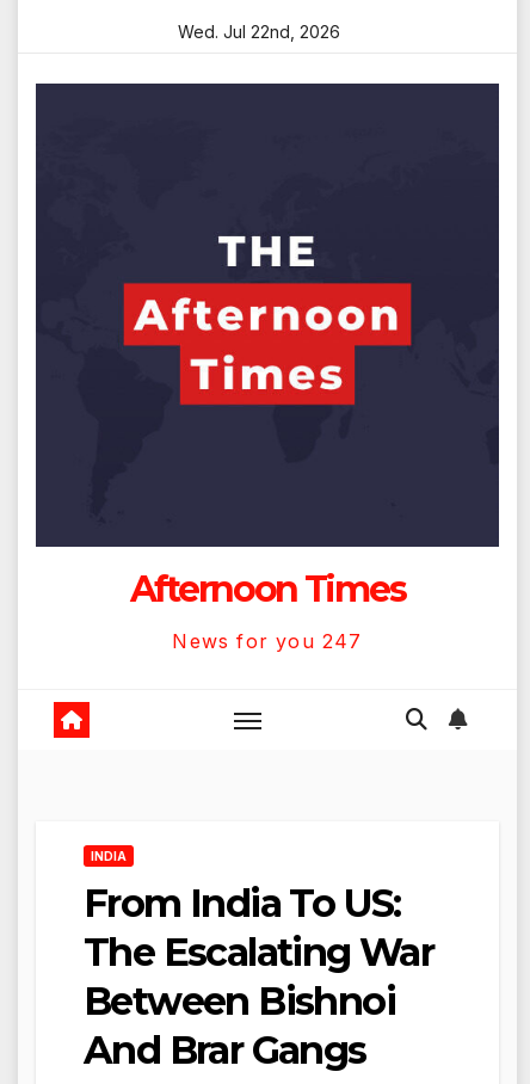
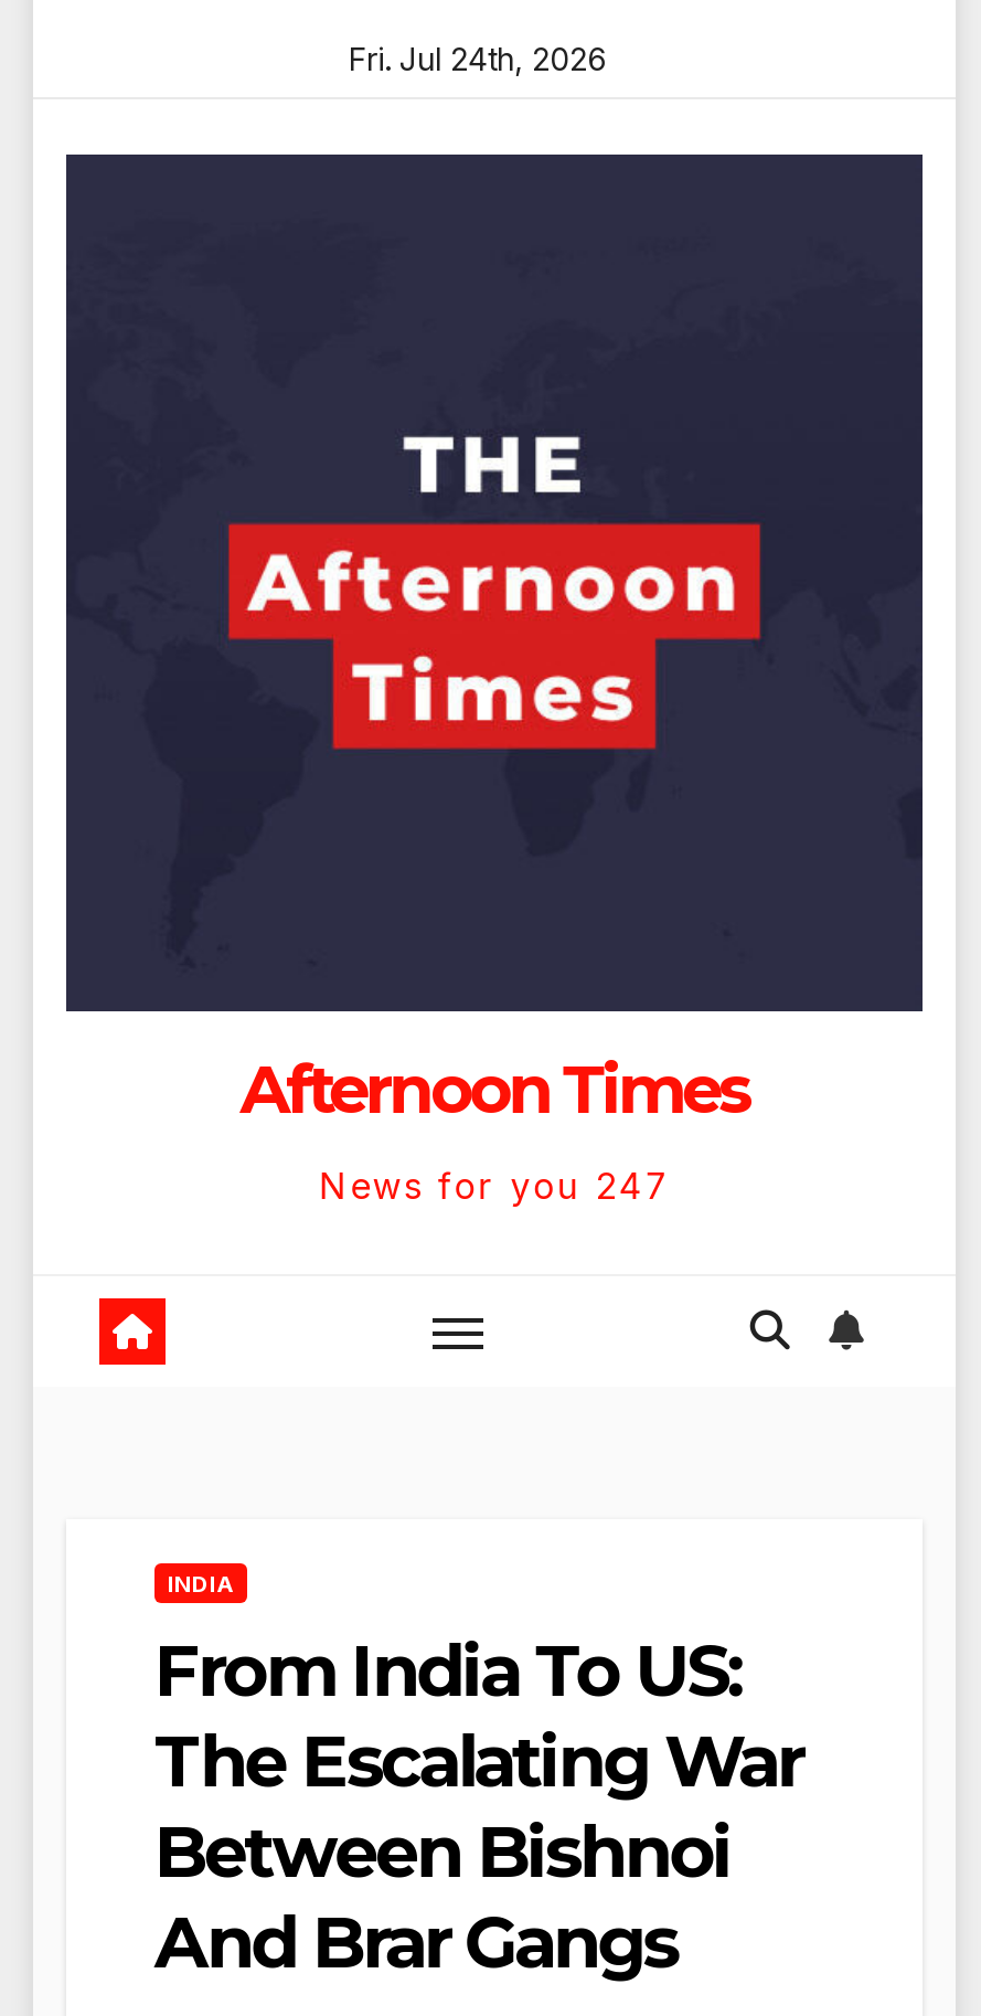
- Wed. Jul 22nd, 2026
+ Fri. Jul 24th, 2026
